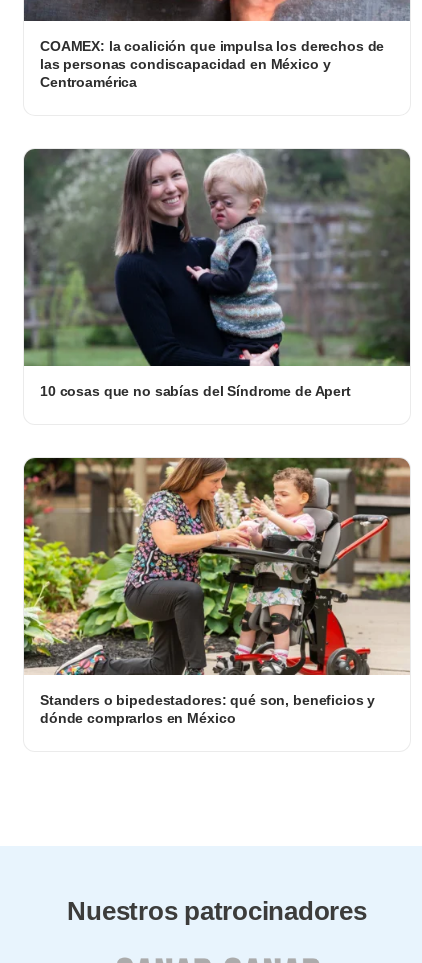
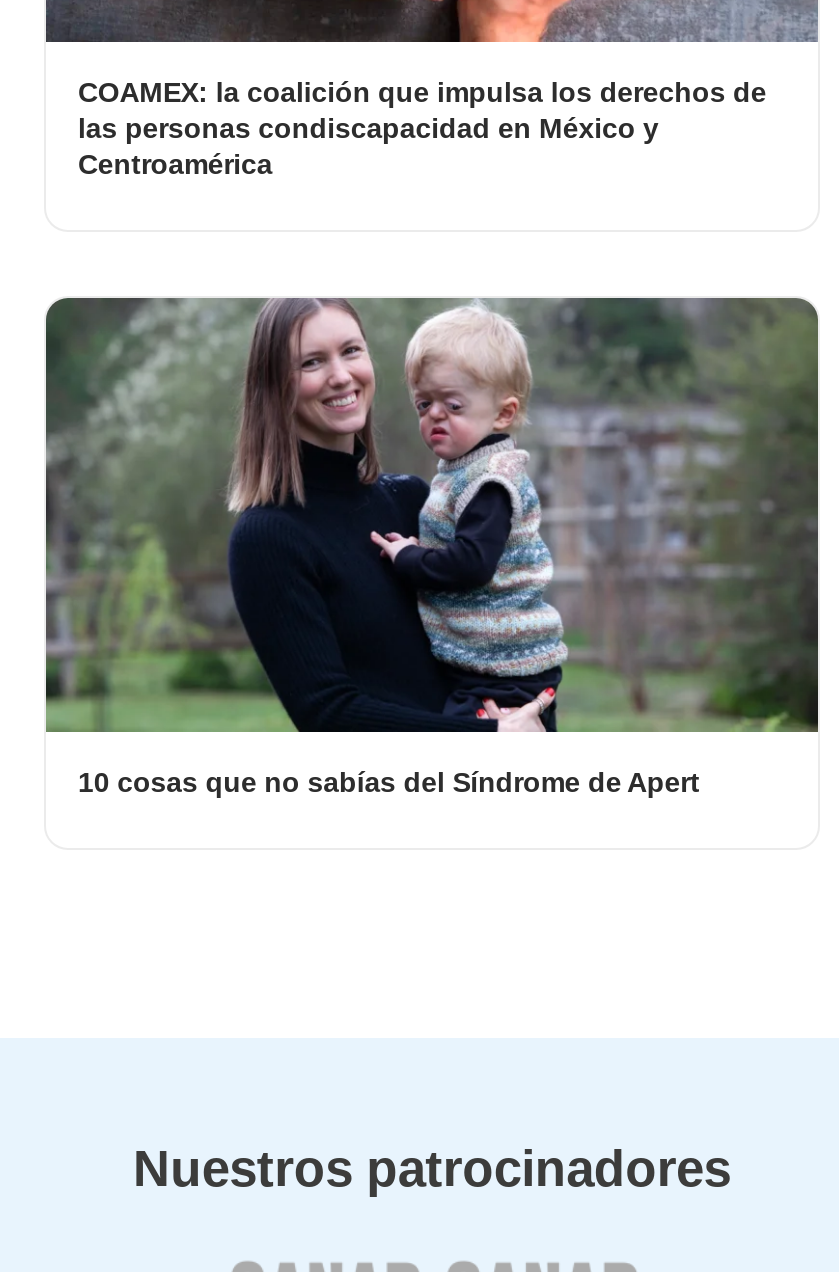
- [image]
- Standers o bipedestadores: qué son, beneficios y
- dónde comprarlos en México
